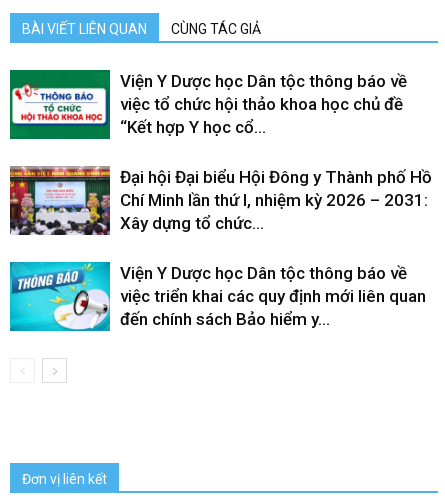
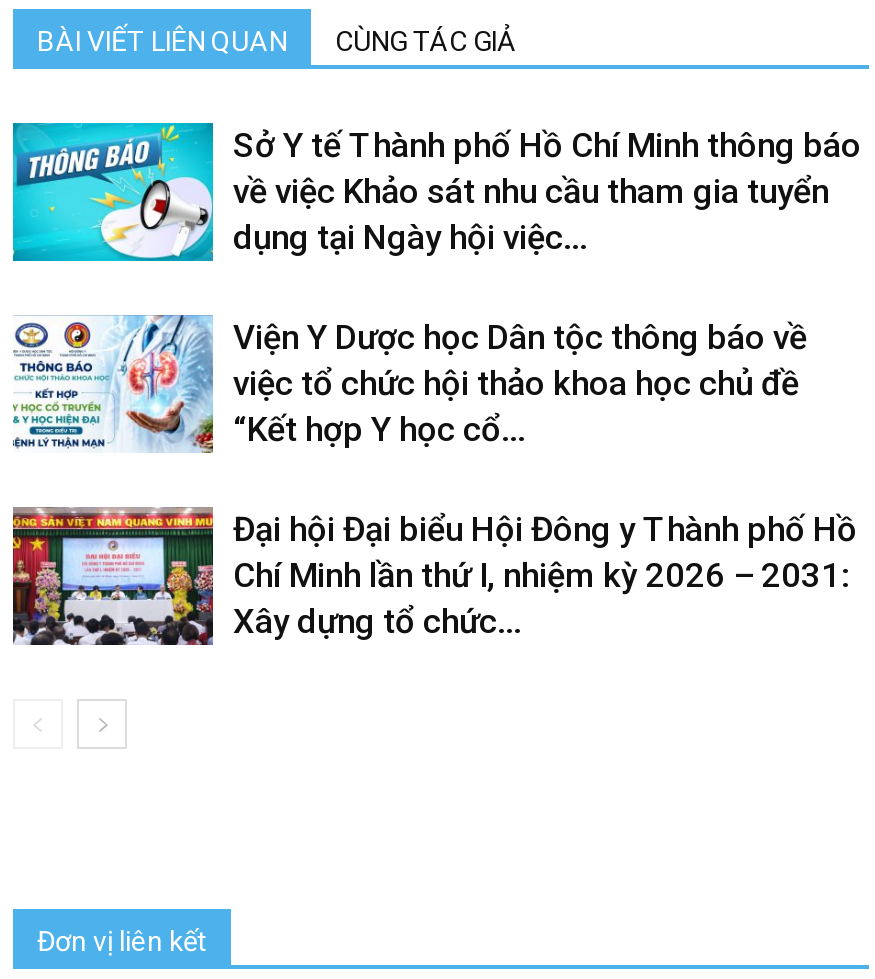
+ Sở Y tế Thành phố Hồ Chí Minh thông báo
+ về việc Khảo sát nhu cầu tham gia tuyển
+ dụng tại Ngày hội việc...

moved down: [image] | Viện Y Dược học Dân tộc thông báo về | việc tổ chức hội thảo khoa học chủ đề | “Kết hợp Y học cổ... | Đại hội Đại biểu Hội Đông y Thành phố Hồ | Chí Minh lần thứ I, nhiệm kỳ 2026 – 2031: | Xây dựng tổ chức...

- [image]
+ [image]

moved up: [image]

- Viện Y Dược học Dân tộc thông báo về
- việc triển khai các quy định mới liên quan
- đến chính sách Bảo hiểm y...
